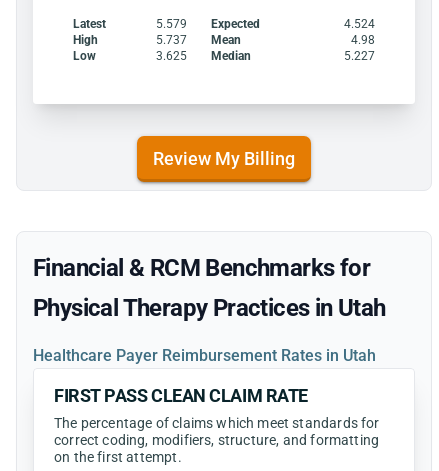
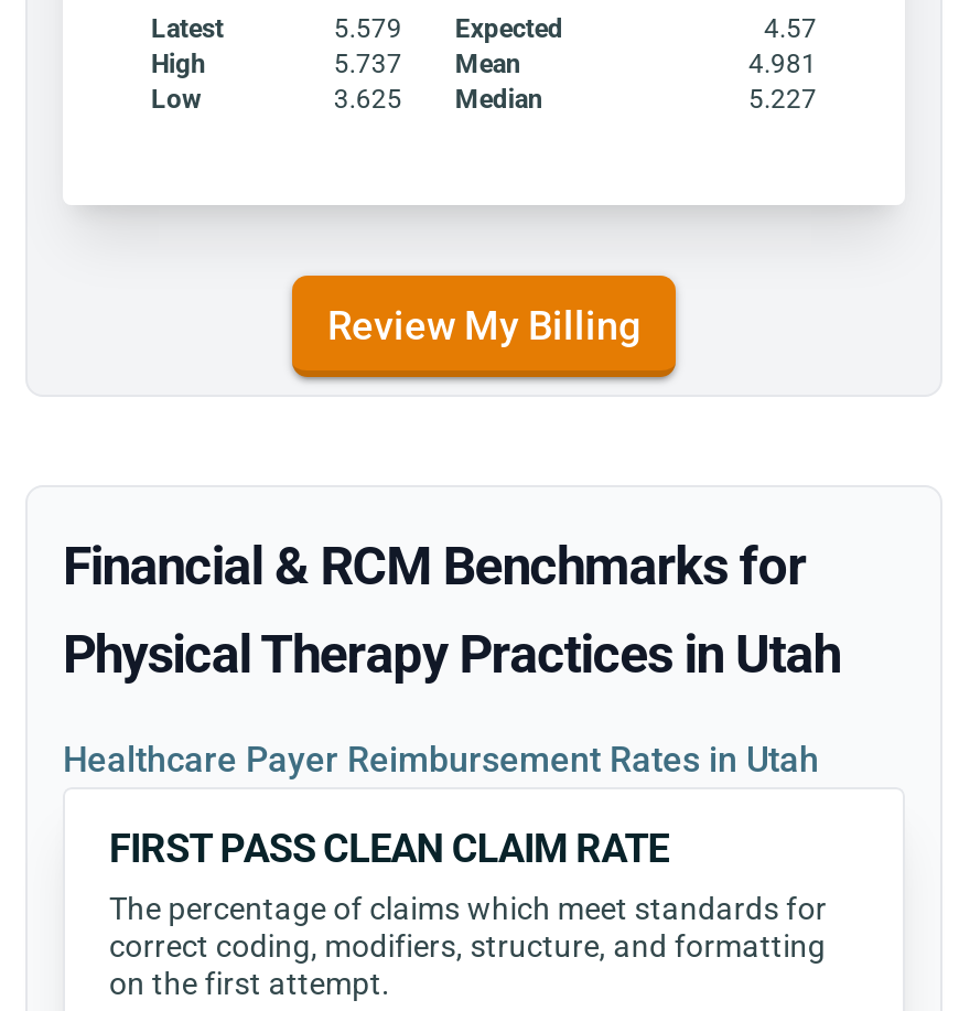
- 4.524
+ 4.57

- 4.98
+ 4.981
